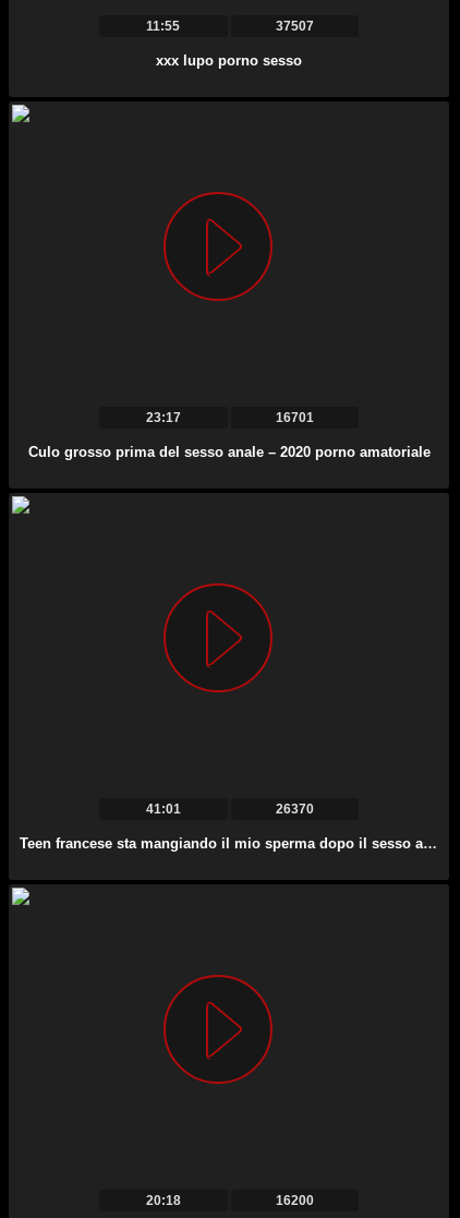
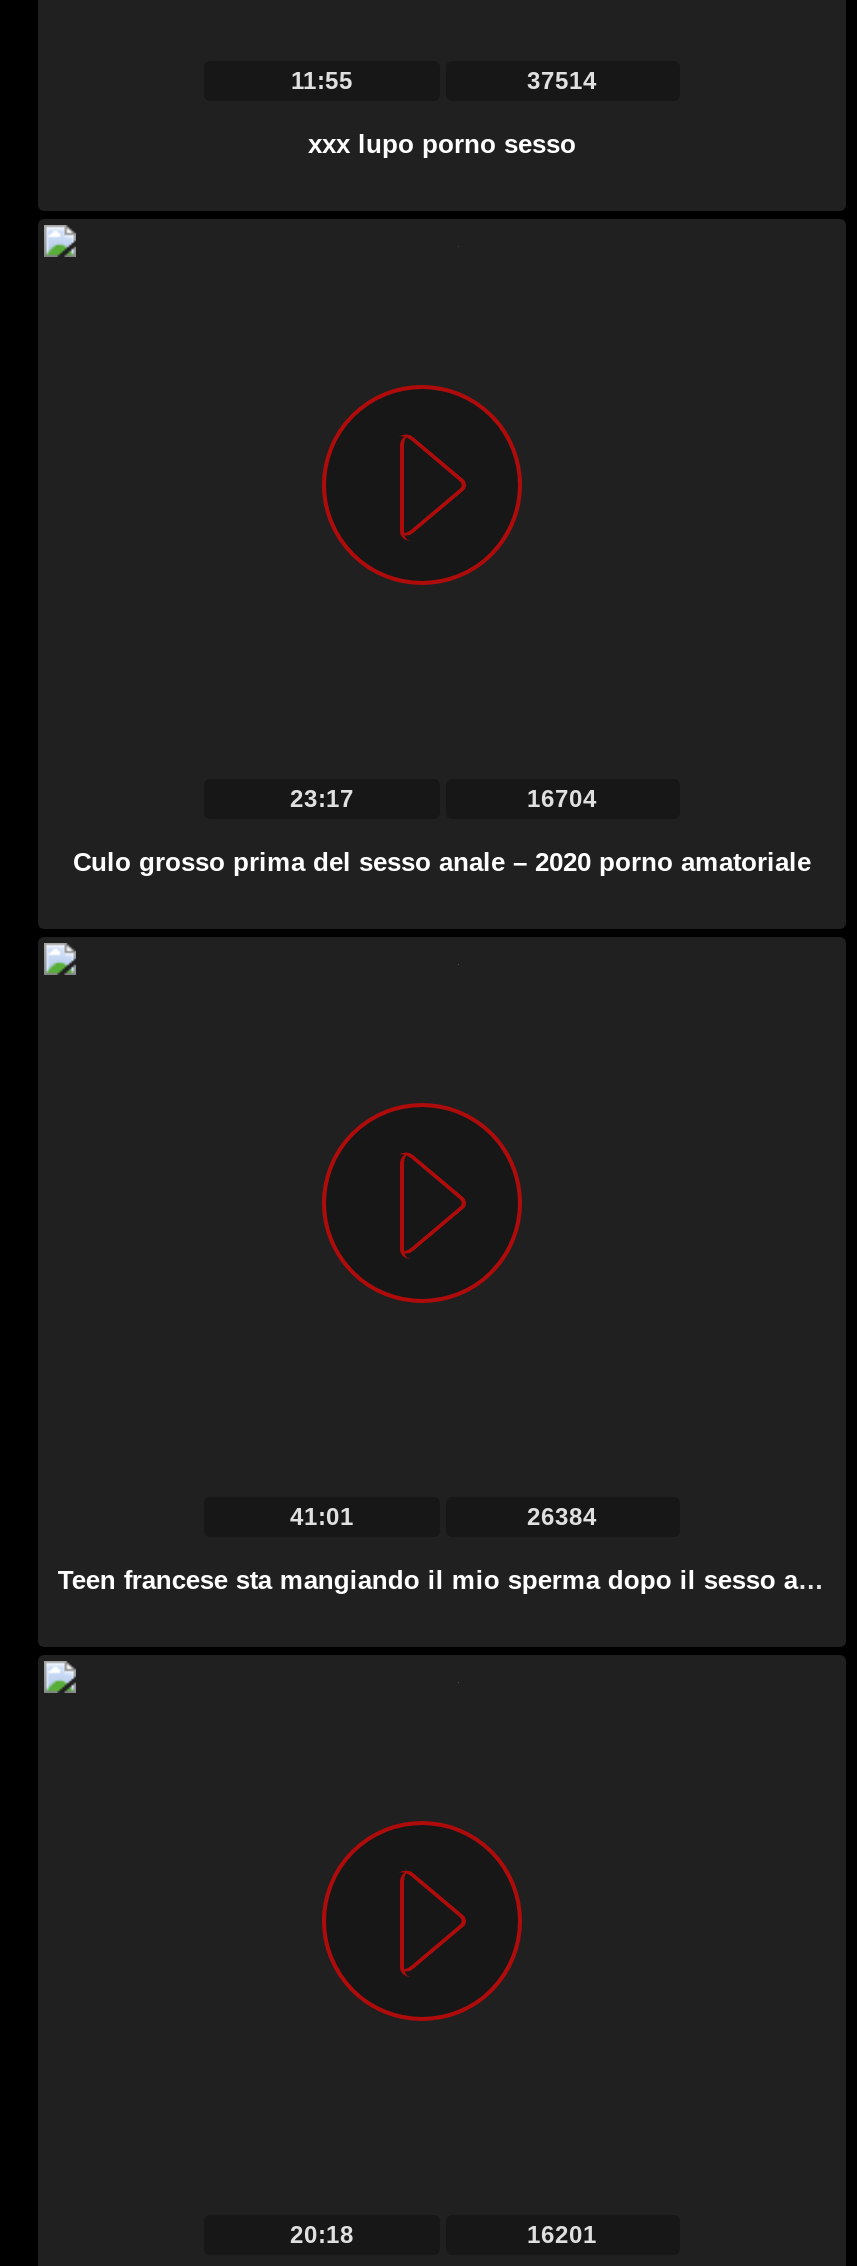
- 37507
+ 37514

- 16701
+ 16704

- 26370
+ 26384

- 16200
+ 16201
